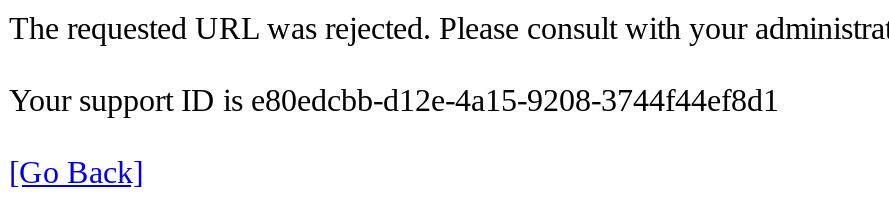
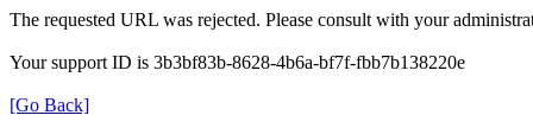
- Your support ID is e80edcbb-d12e-4a15-9208-3744f44ef8d1
+ Your support ID is 3b3bf83b-8628-4b6a-bf7f-fbb7b138220e
